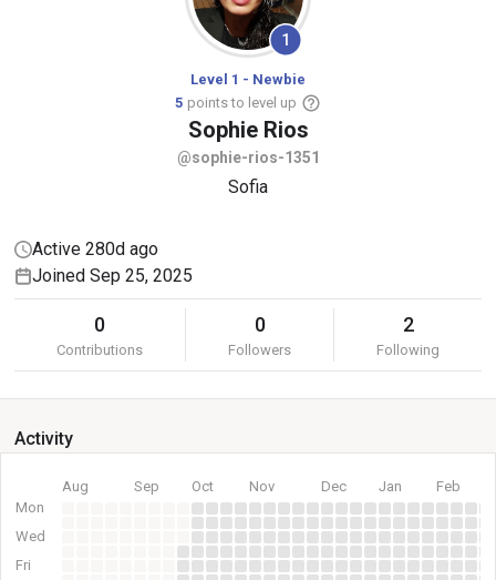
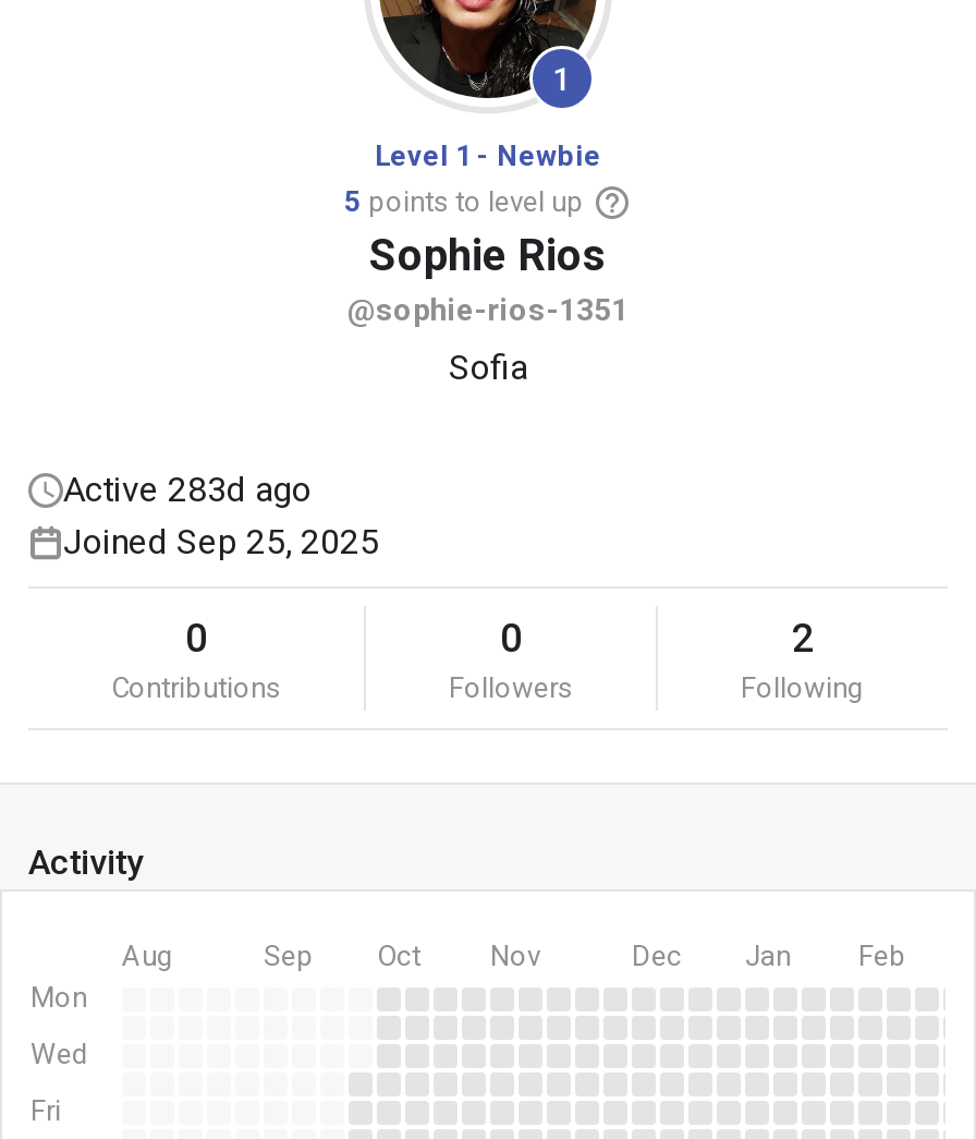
- Active 280d ago
+ Active 283d ago
